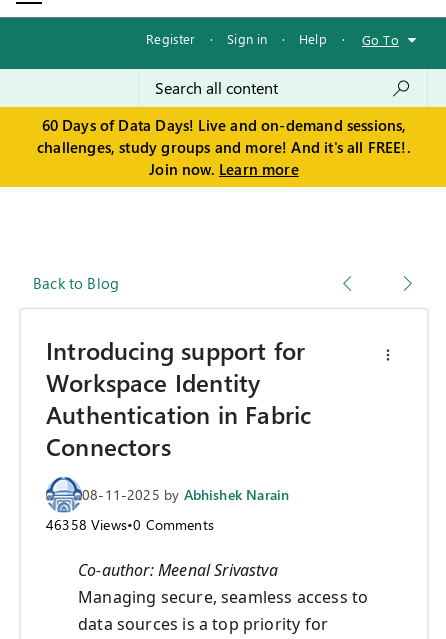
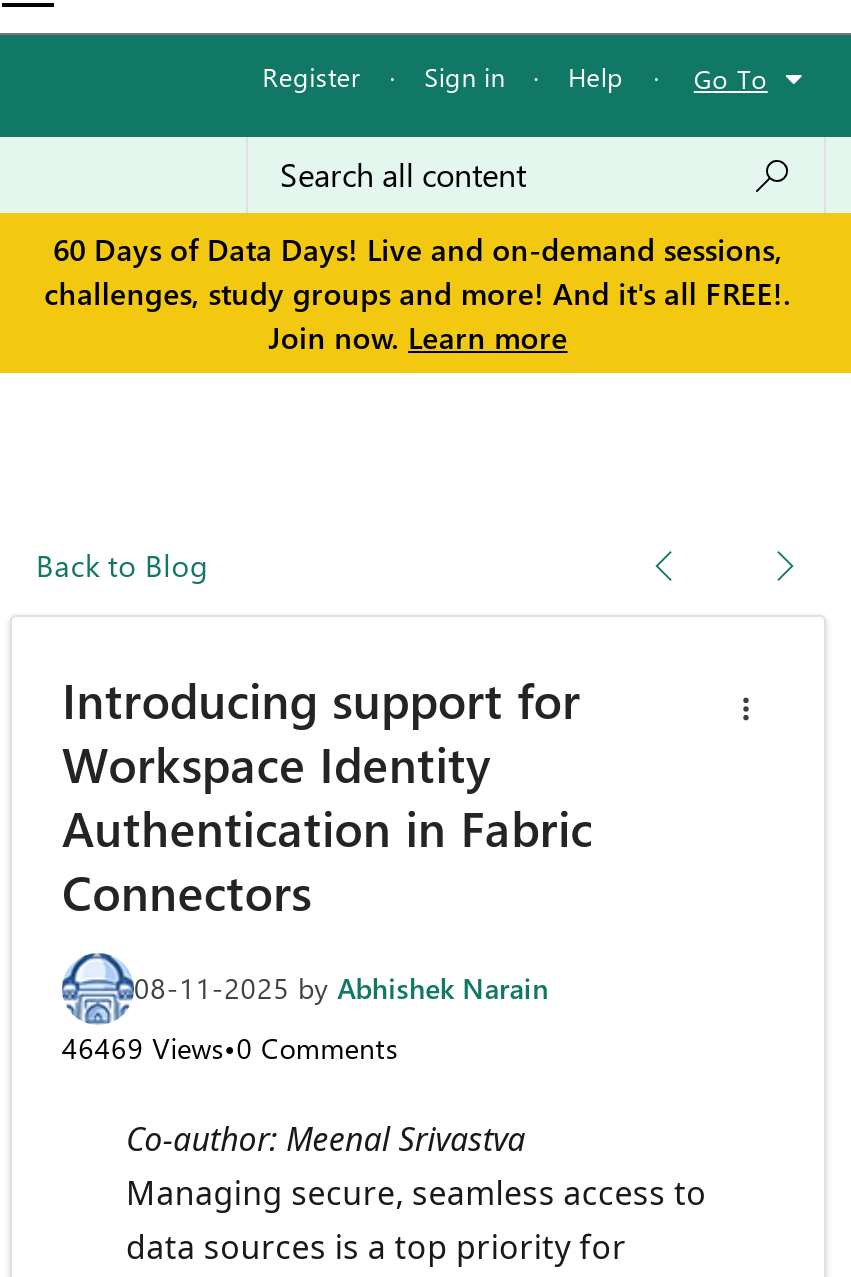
- 46358 Views•0 Comments
+ 46469 Views•0 Comments
